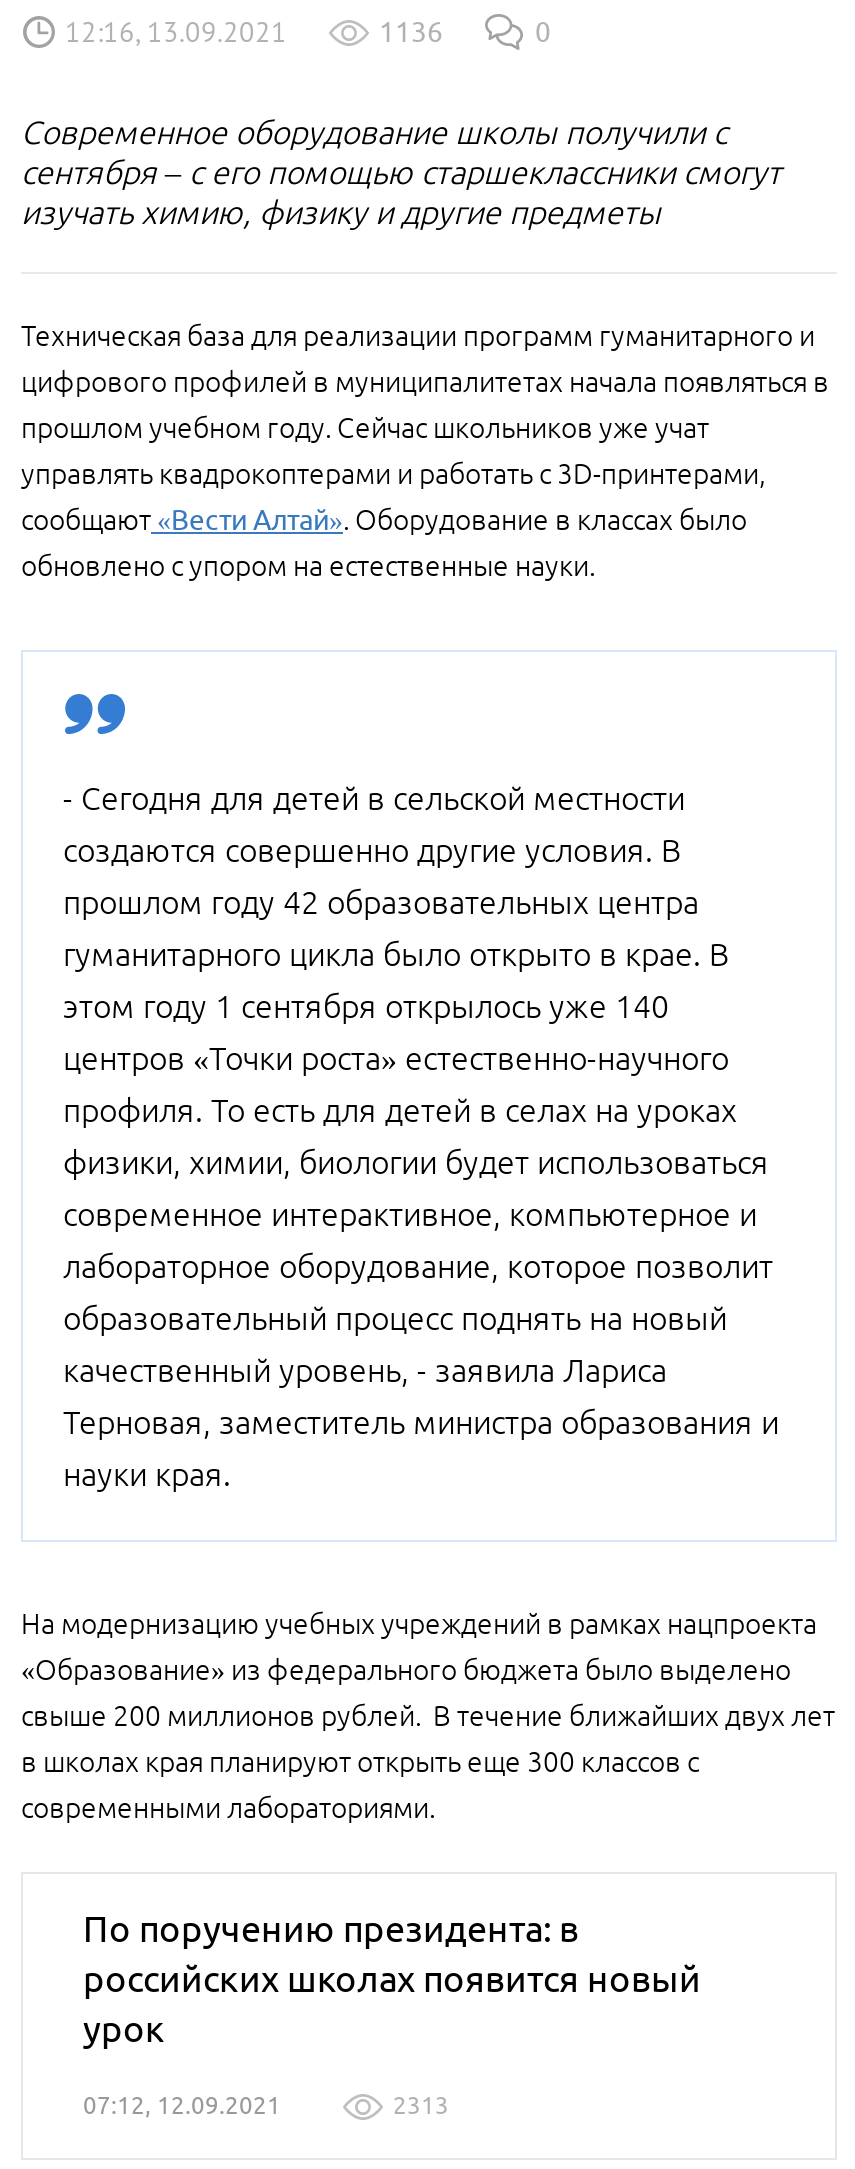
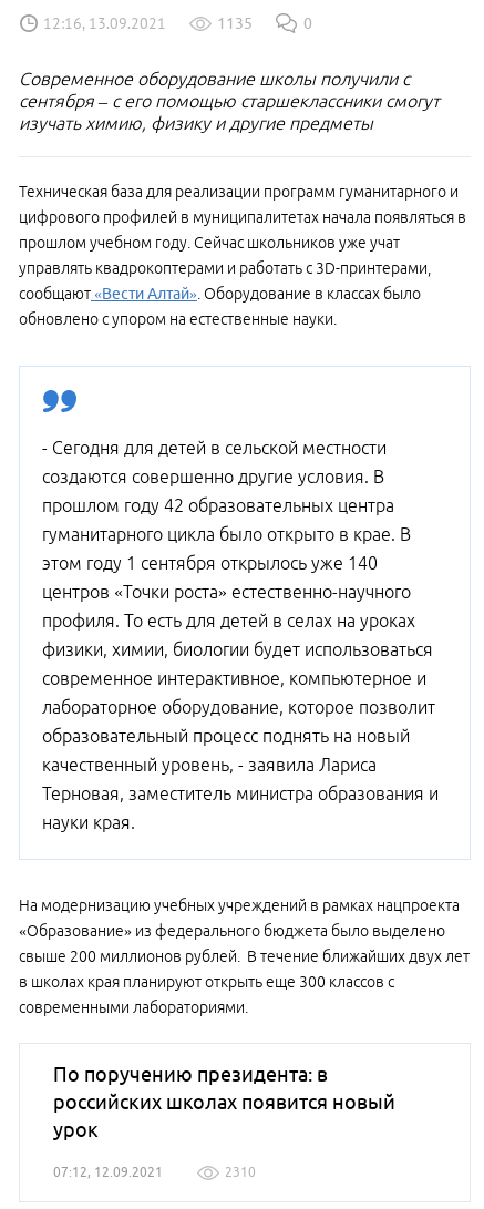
- 1136
+ 1135

- 2313
+ 2310
